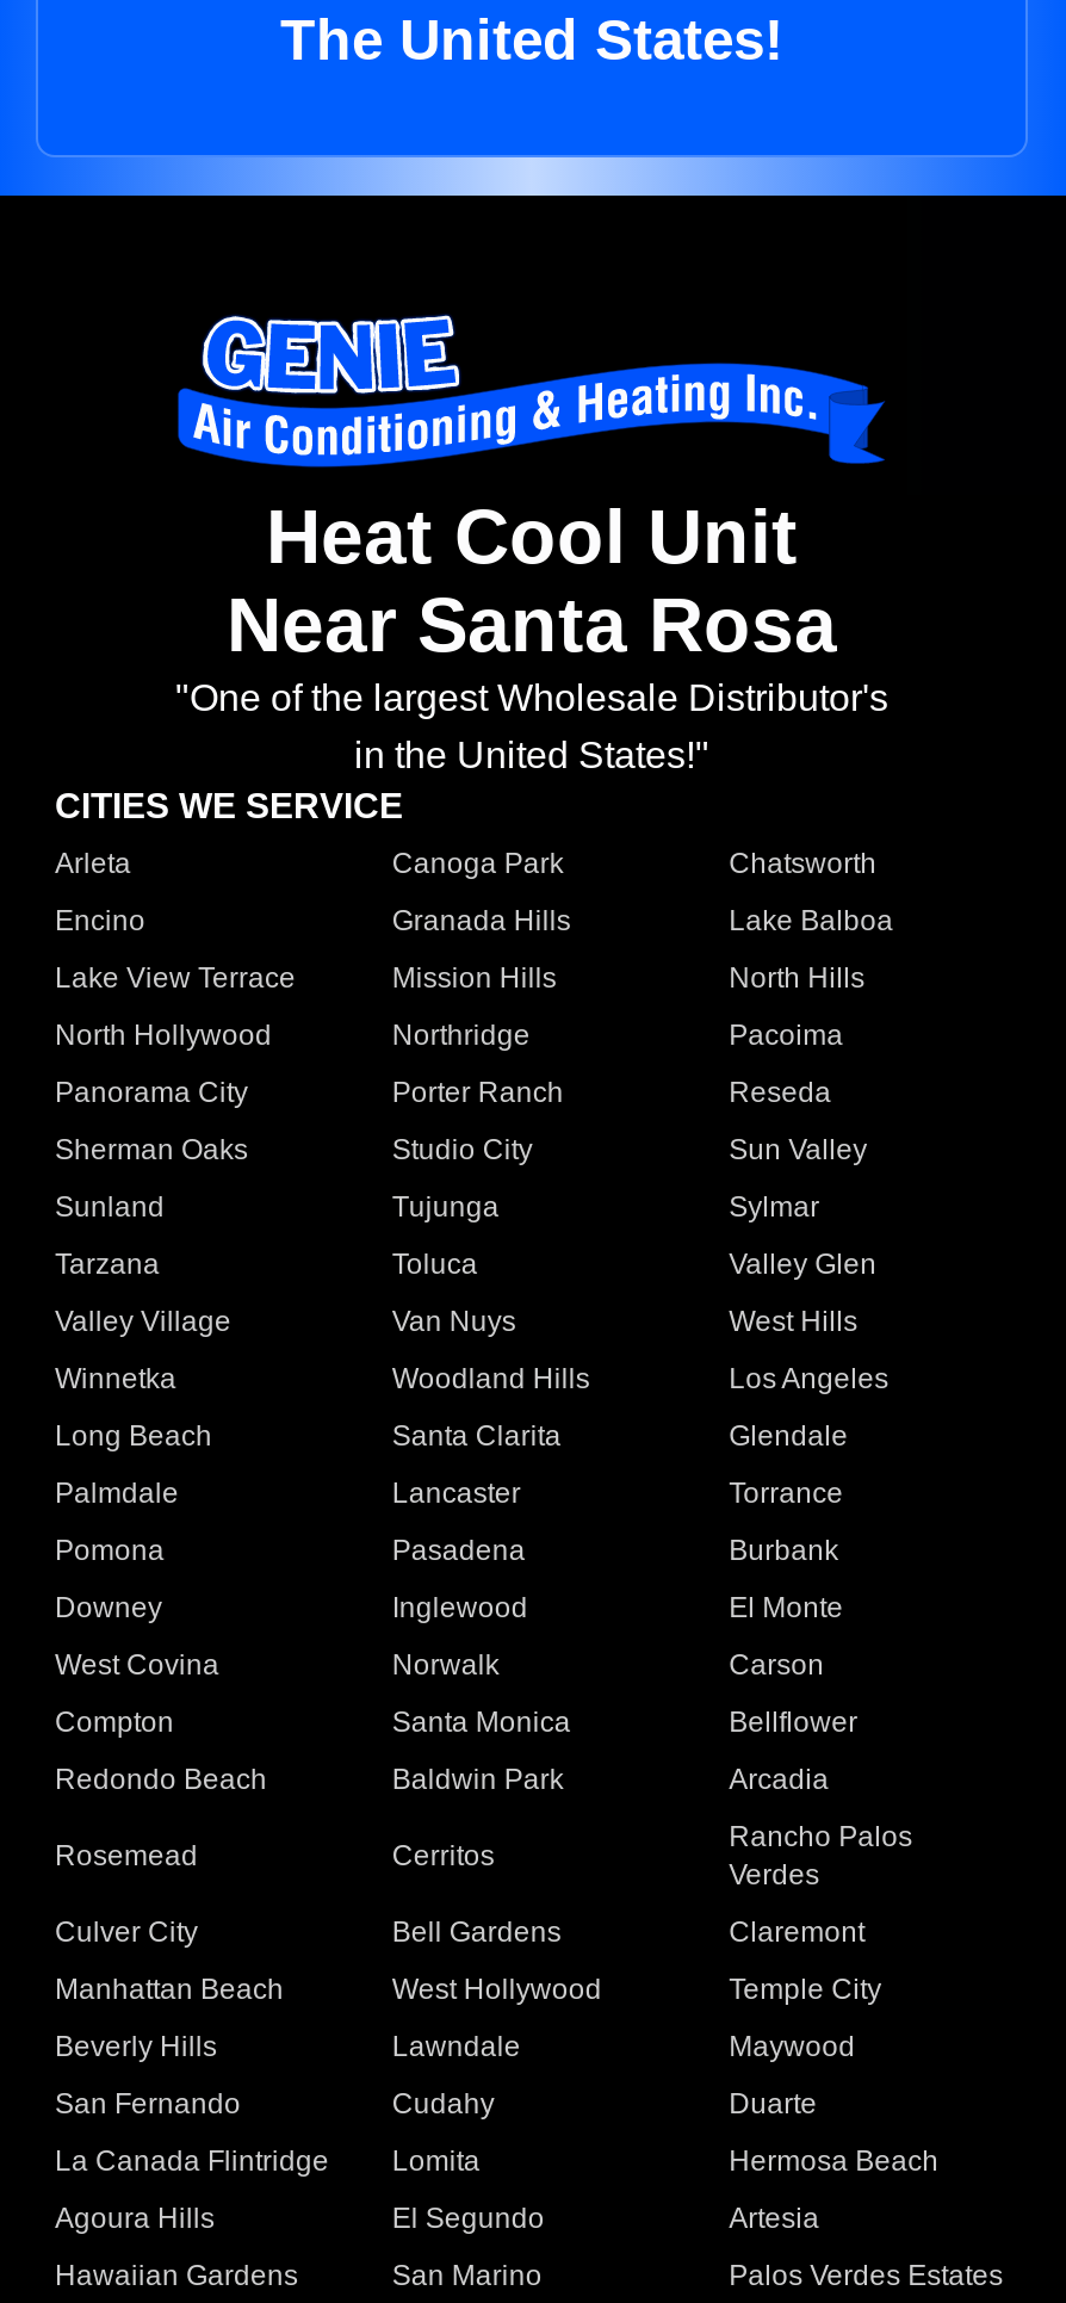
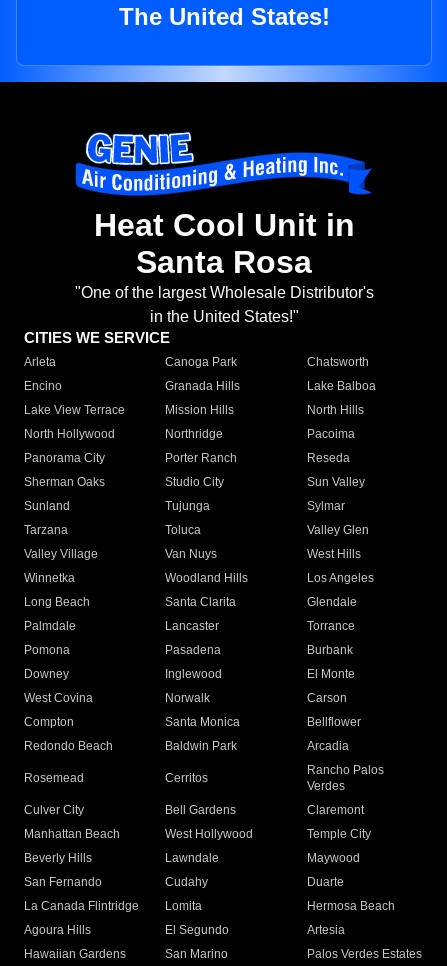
- Heat Cool Unit
- Near Santa Rosa
+ Heat Cool Unit in
+ Santa Rosa
